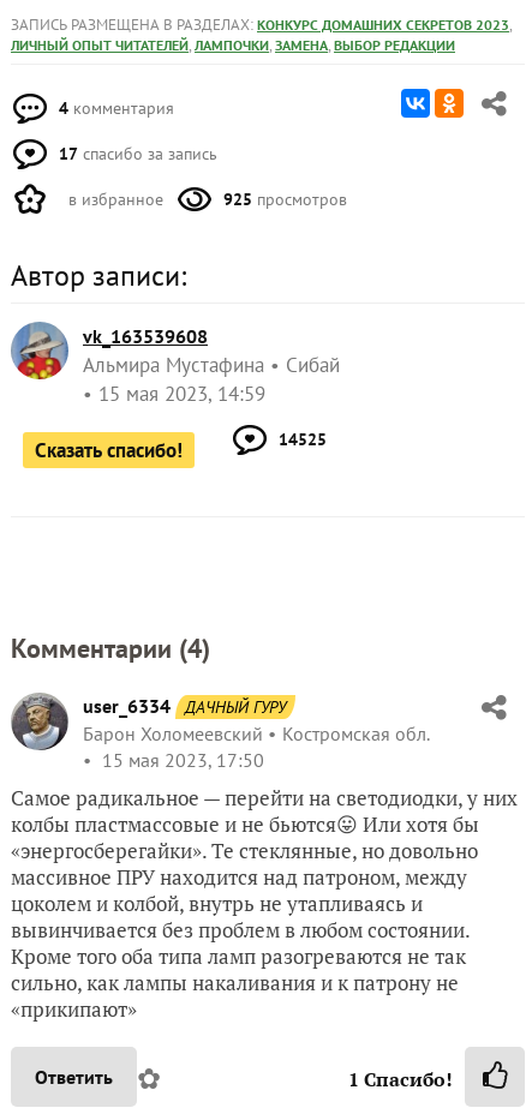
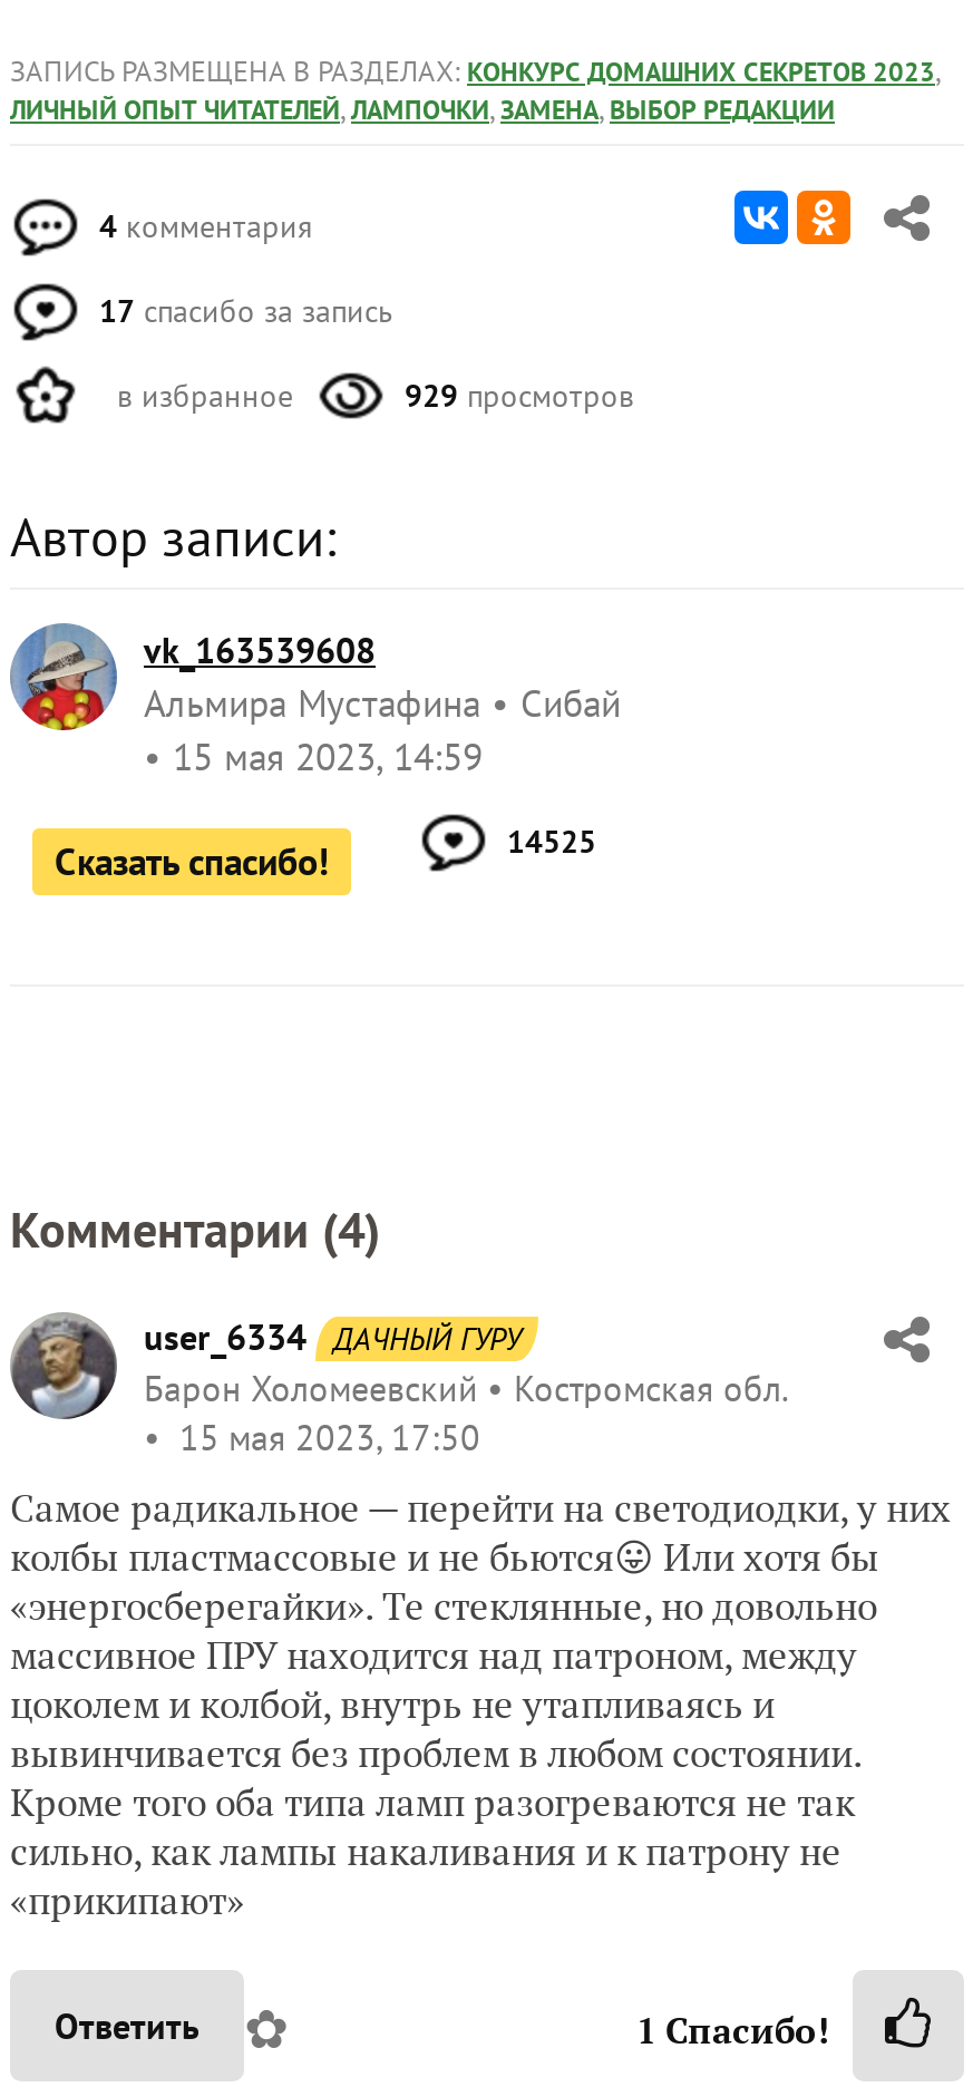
- 925 просмотров
+ 929 просмотров
